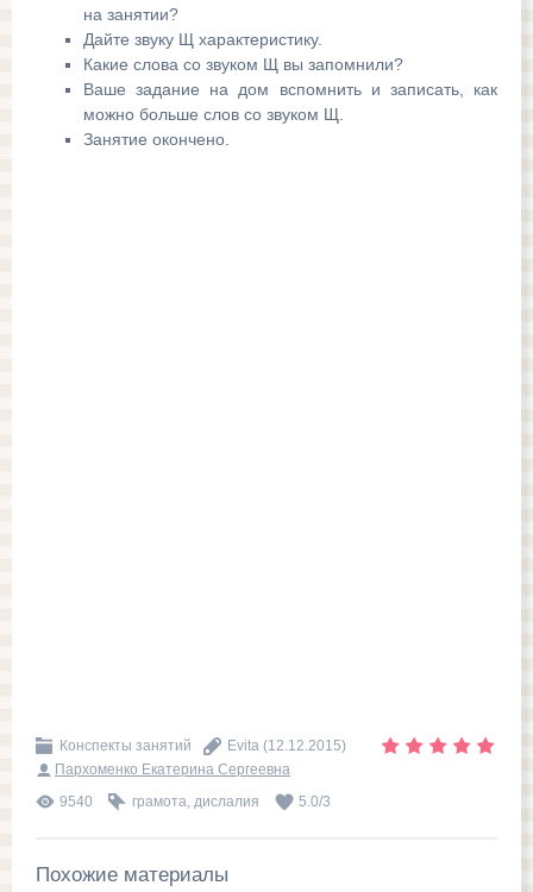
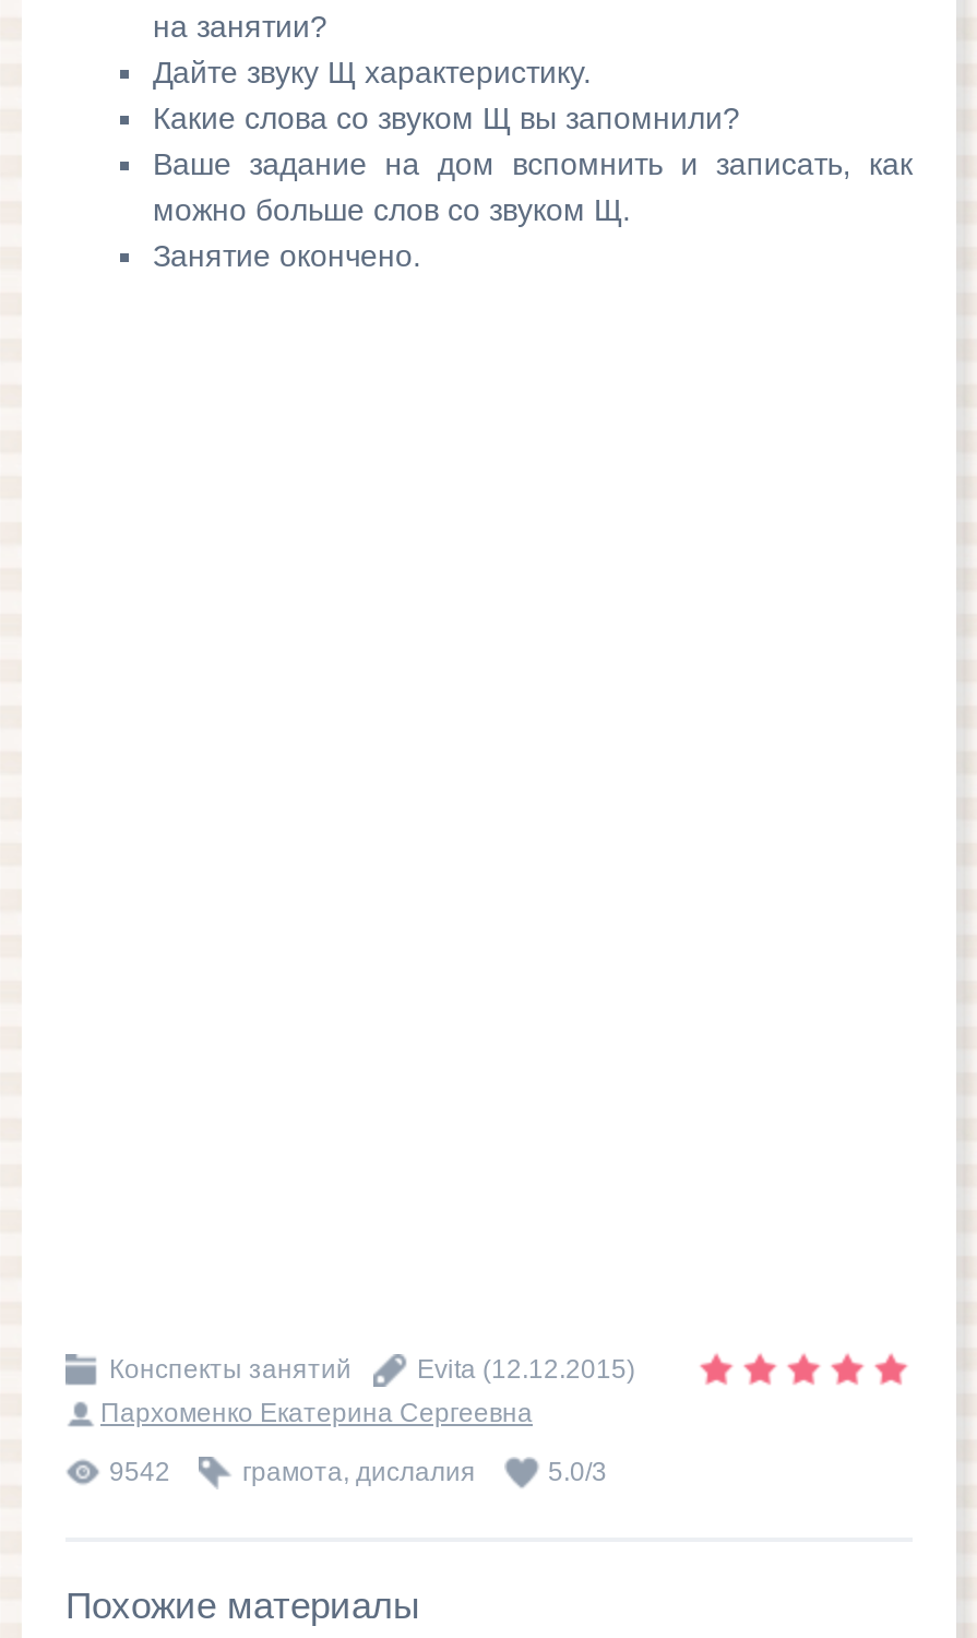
- 9540
+ 9542
